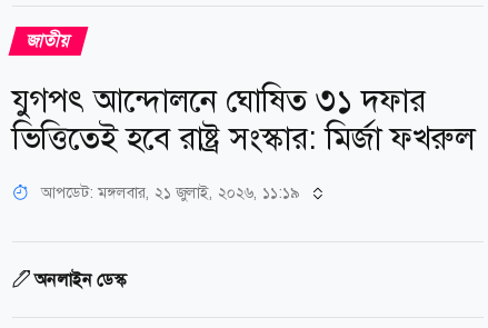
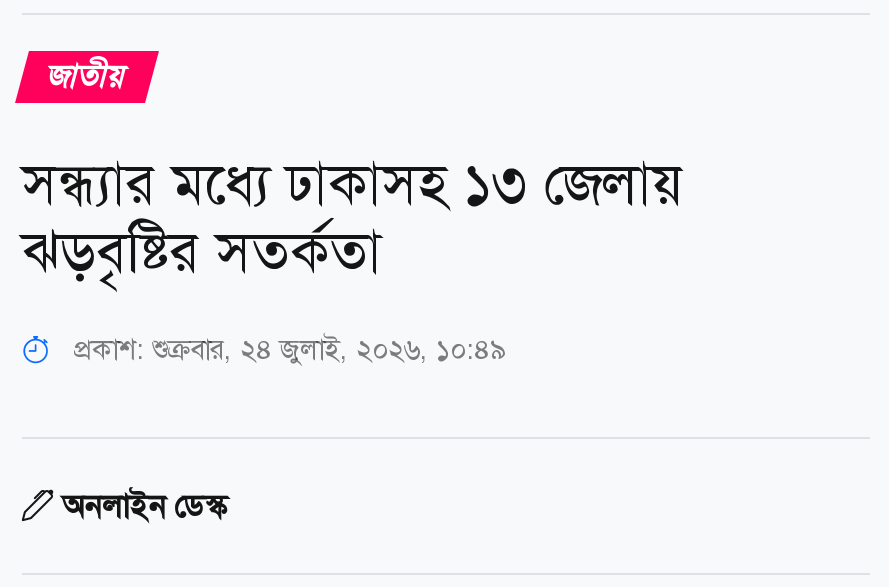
- যুগপৎ আন্দোলনে ঘোষিত ৩১ দফার
- ভিত্তিতেই হবে রাষ্ট্র সংস্কার: মির্জা ফখরুল
+ সন্ধ্যার মধ্যে ঢাকাসহ ১৩ জেলায়
+ ঝড়বৃষ্টির সতর্কতা

- আপডেট: মঙ্গলবার, ২১ জুলাই, ২০২৬, ১১:১৯
+ প্রকাশ: শুক্রবার, ২৪ জুলাই, ২০২৬, ১০:৪৯
